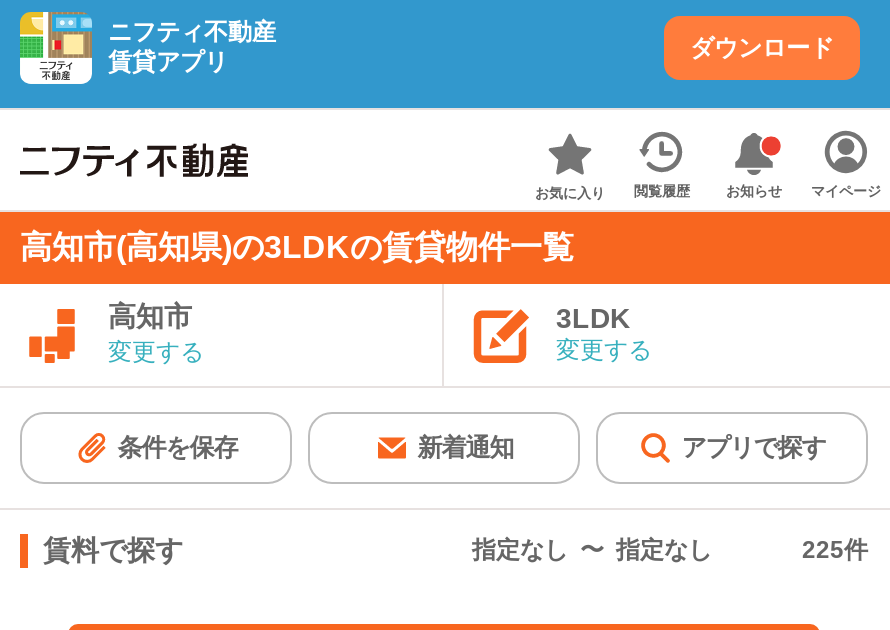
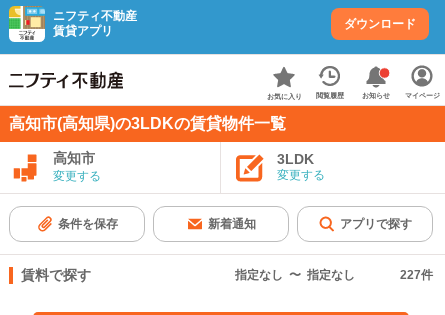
- 225件
+ 227件
